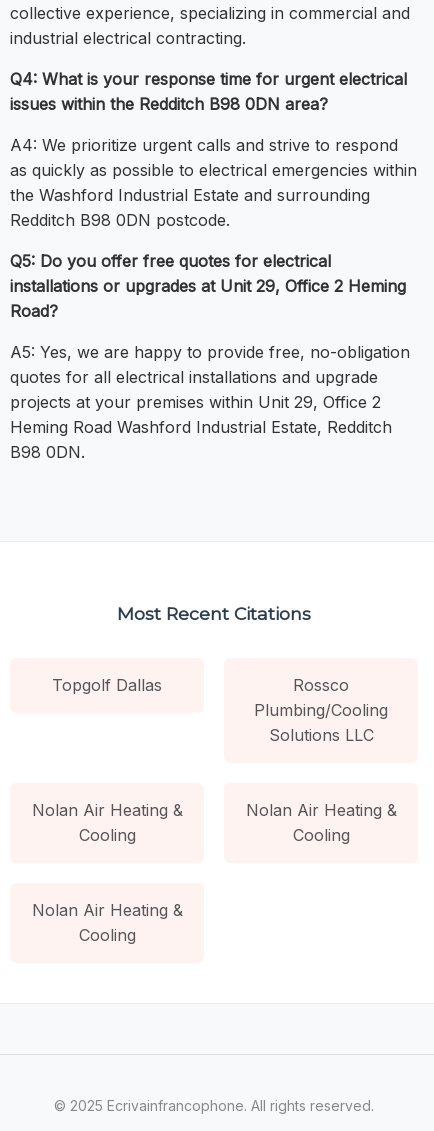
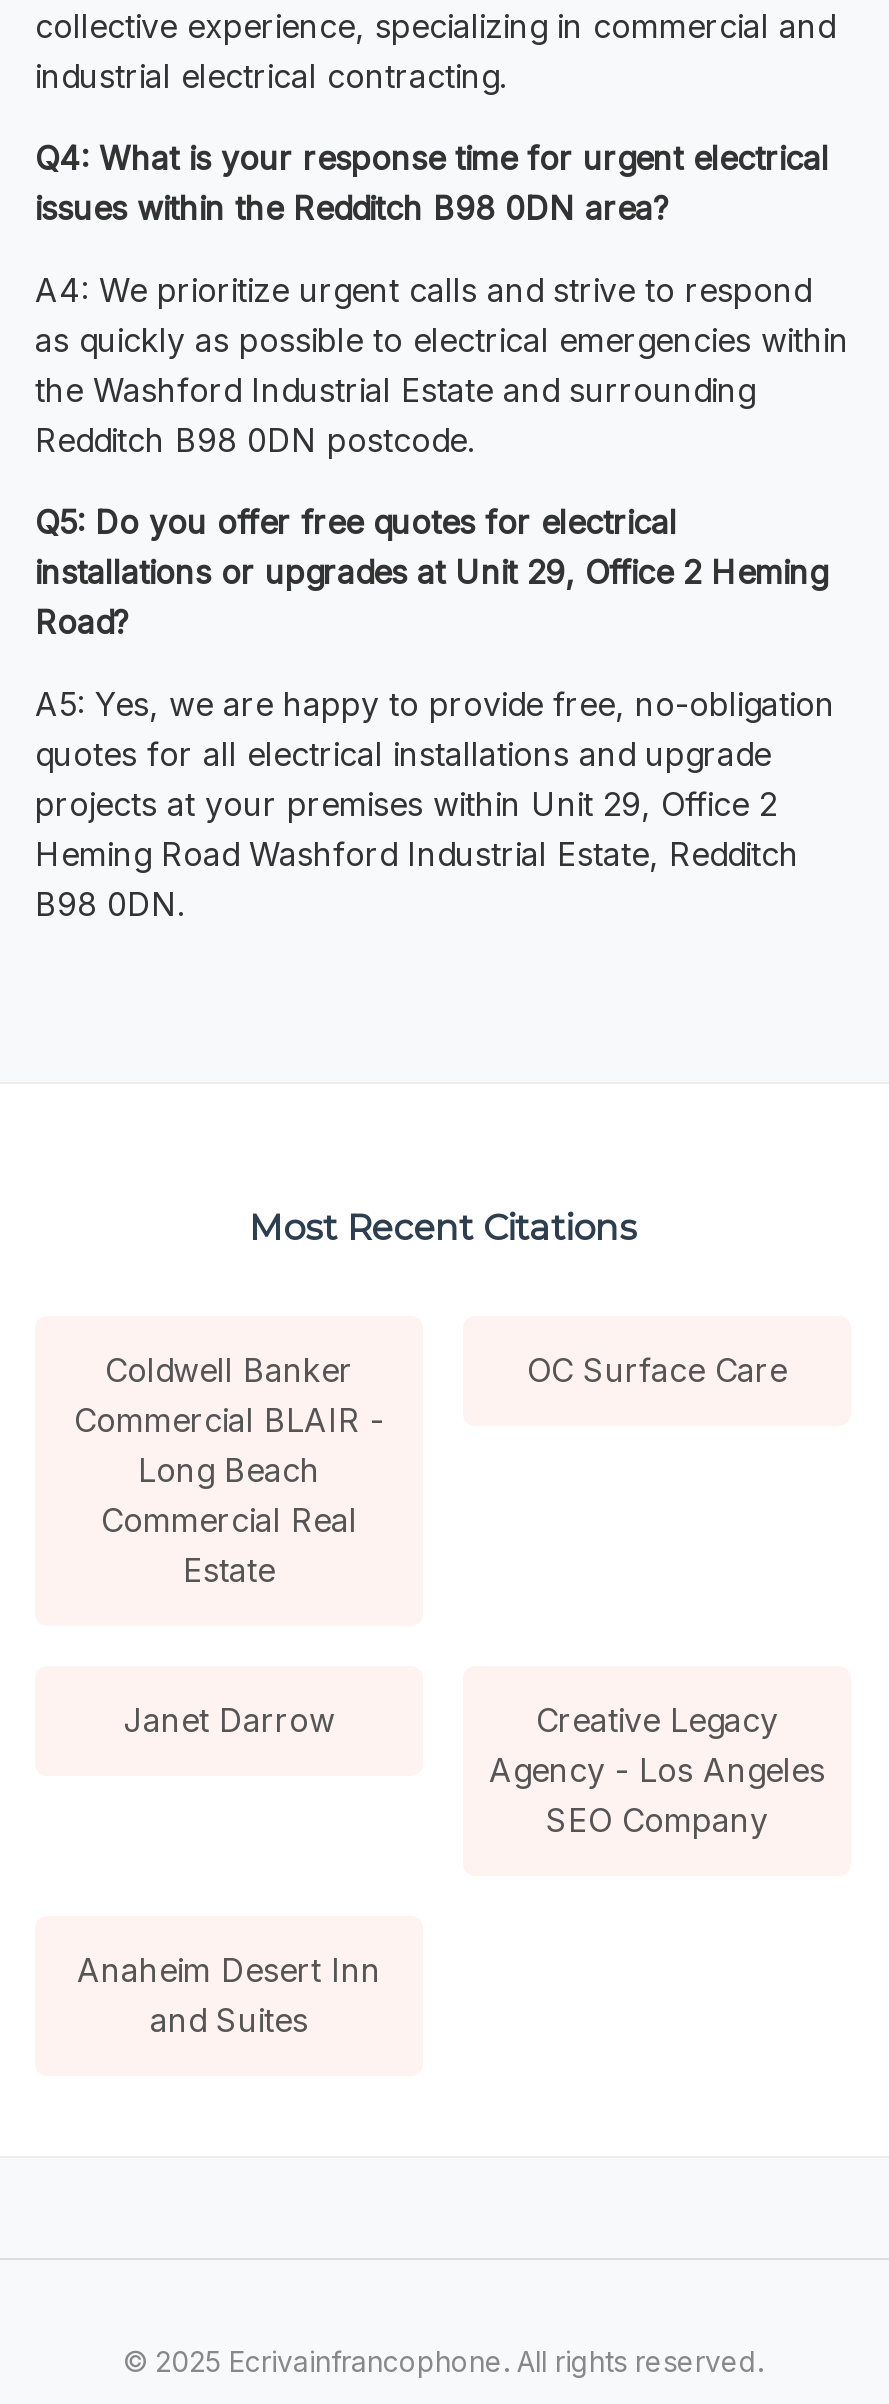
- Topgolf Dallas
- Rossco
- Plumbing/Cooling
- Solutions LLC
+ Coldwell Banker
+ Commercial BLAIR -
+ Long Beach
+ Commercial Real
+ Estate

- Nolan Air Heating &
- Cooling
+ OC Surface Care

- Nolan Air Heating &
- Cooling
+ Janet Darrow
+ Creative Legacy
+ Agency - Los Angeles
+ SEO Company

- Nolan Air Heating &
- Cooling
+ Anaheim Desert Inn
+ and Suites
